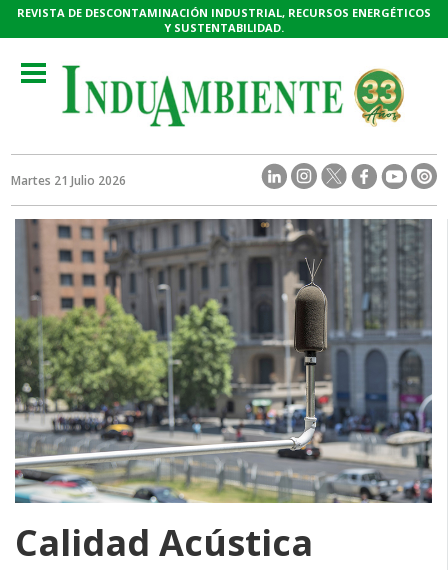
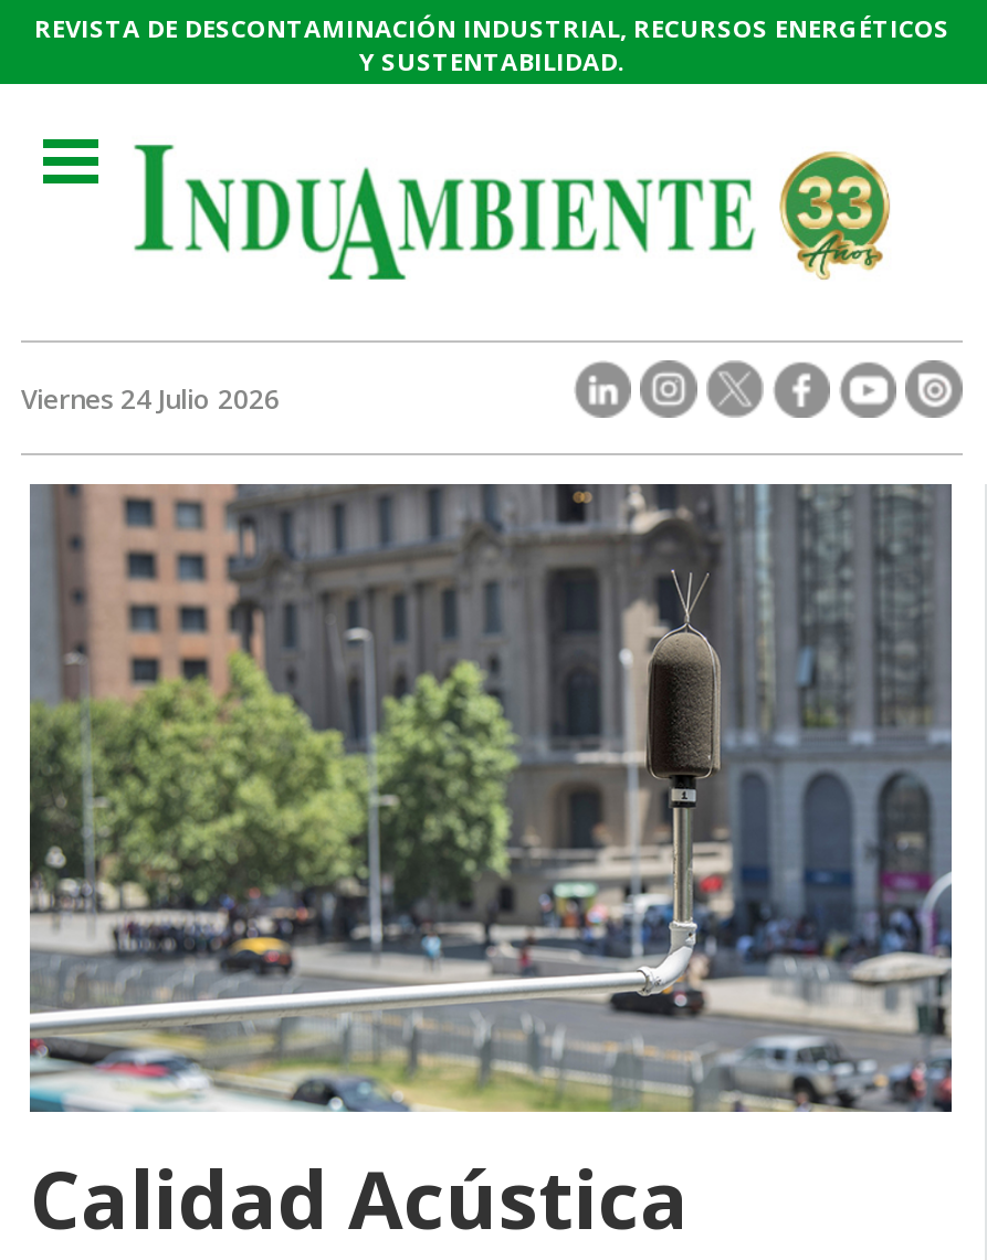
- Martes 21 Julio 2026
+ Viernes 24 Julio 2026
